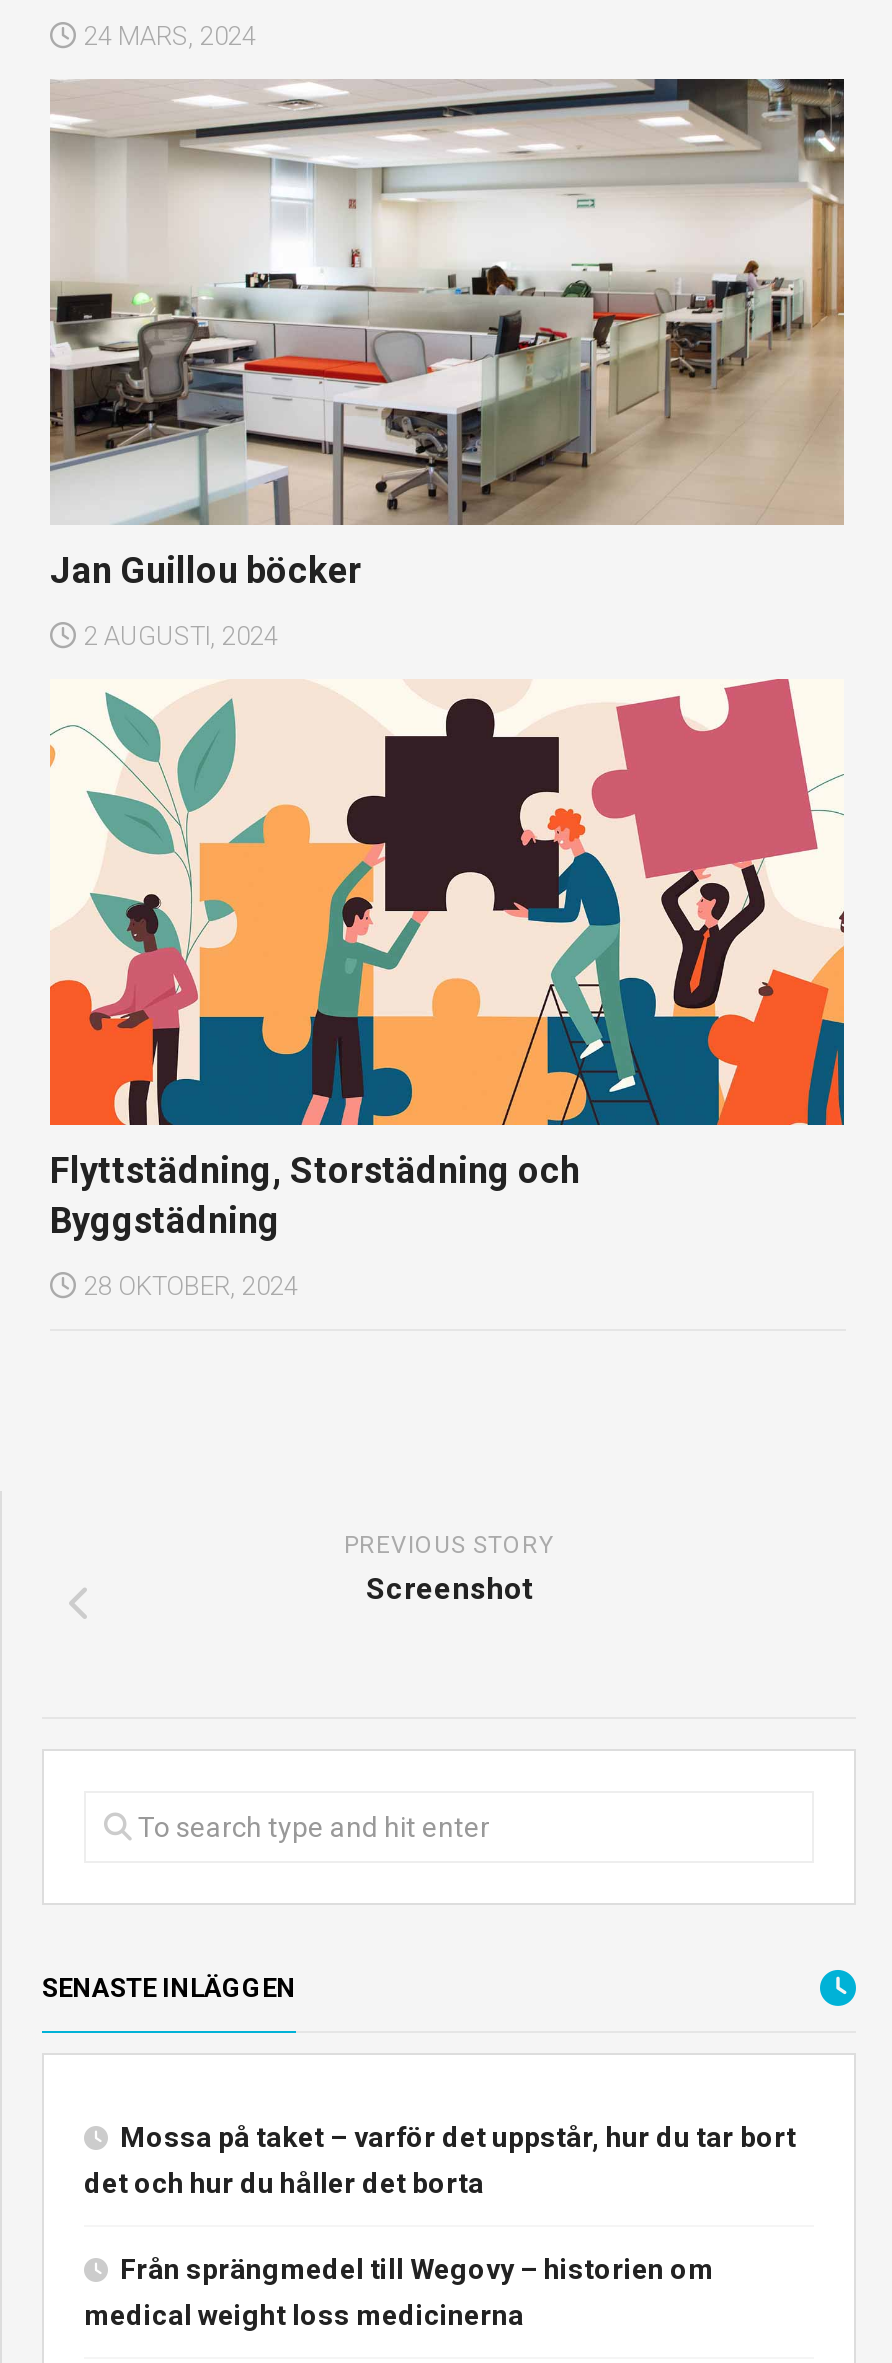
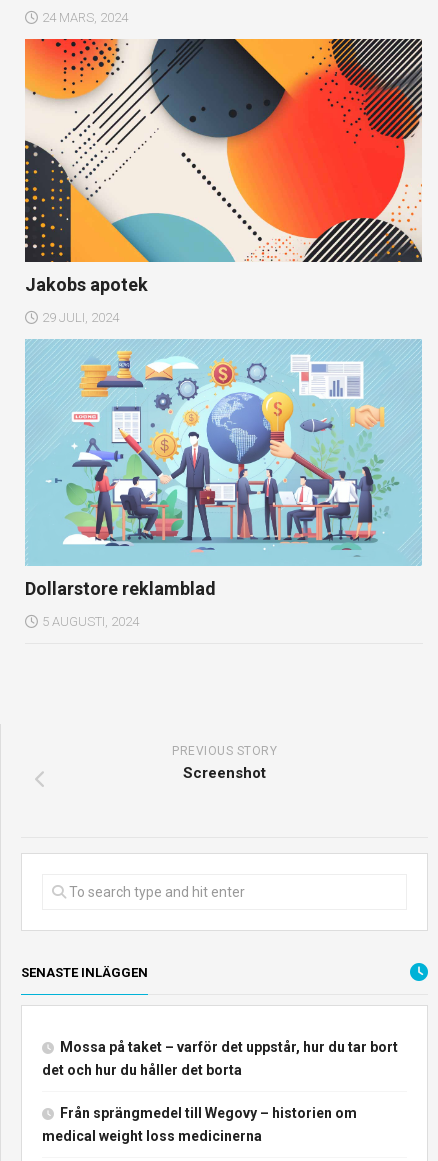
- [image]
- Jan Guillou böcker
+ [image]
+ Jakobs apotek

- 2 AUGUSTI, 2024
+ 29 JULI, 2024

- [image]
- Flyttstädning, Storstädning och
- Byggstädning
+ [image]
+ Dollarstore reklamblad

- 28 OKTOBER, 2024
+ 5 AUGUSTI, 2024
